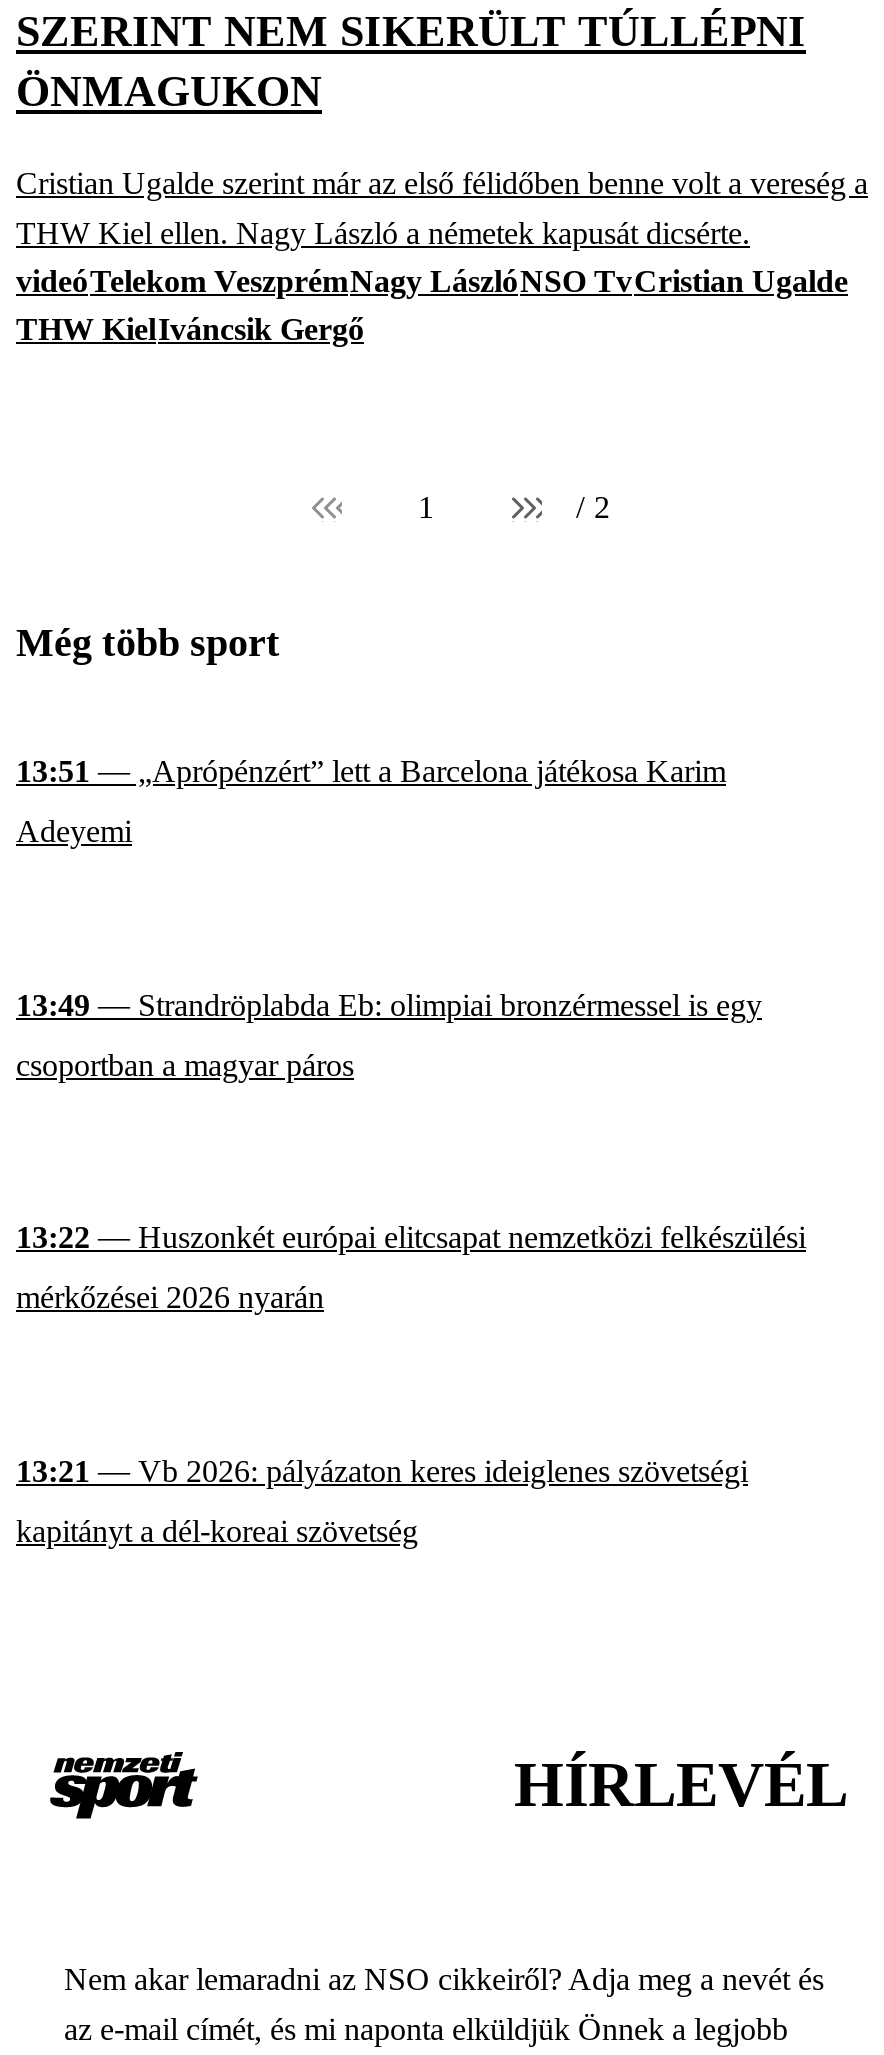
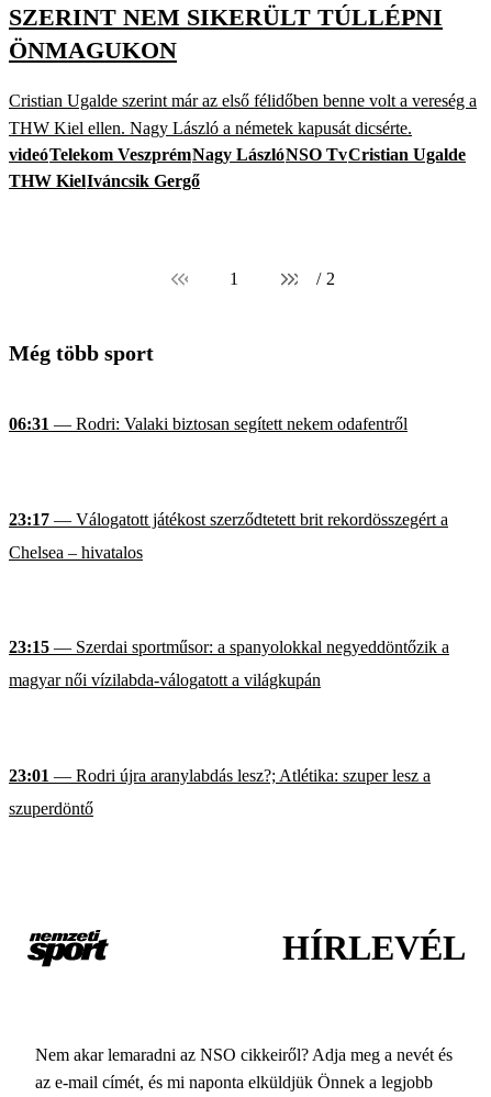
- 13:51 — „Aprópénzért” lett a Barcelona játékosa Karim
- Adeyemi
+ 06:31 — Rodri: Valaki biztosan segített nekem odafentről

- 13:49 — Strandröplabda Eb: olimpiai bronzérmessel is egy
- csoportban a magyar páros
+ 23:17 — Válogatott játékost szerződtetett brit rekordösszegért a
+ Chelsea – hivatalos

- 13:22 — Huszonkét európai elitcsapat nemzetközi felkészülési
- mérkőzései 2026 nyarán
+ 23:15 — Szerdai sportműsor: a spanyolokkal negyeddöntőzik a
+ magyar női vízilabda-válogatott a világkupán

- 13:21 — Vb 2026: pályázaton keres ideiglenes szövetségi
- kapitányt a dél-koreai szövetség
+ 23:01 — Rodri újra aranylabdás lesz?; Atlétika: szuper lesz a
+ szuperdöntő
